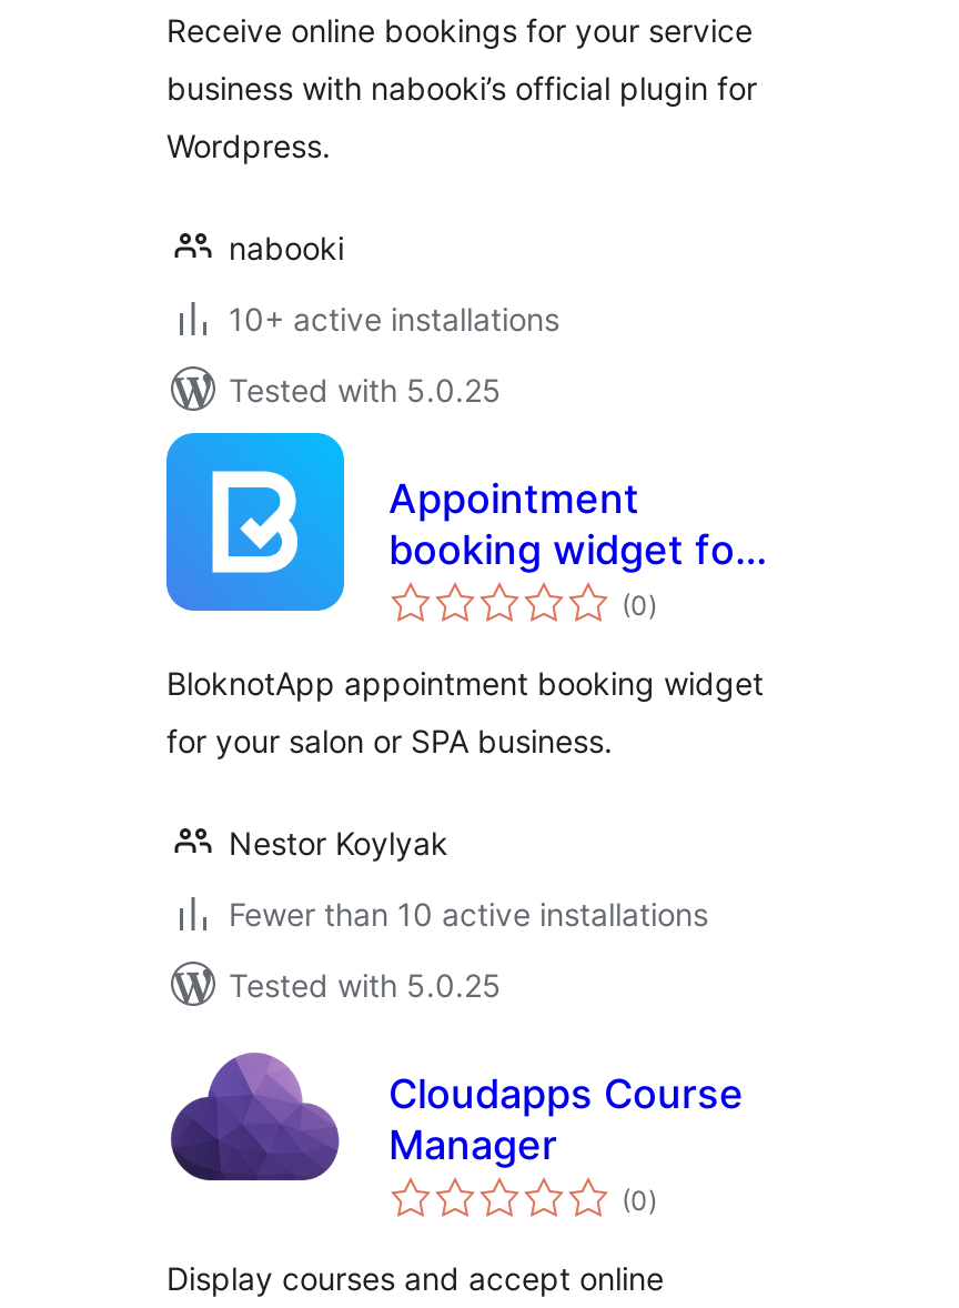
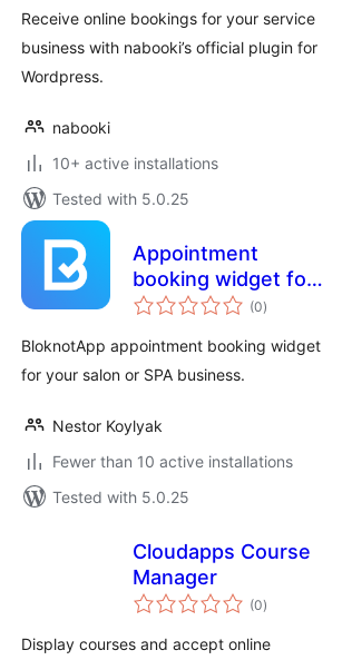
- [image]
